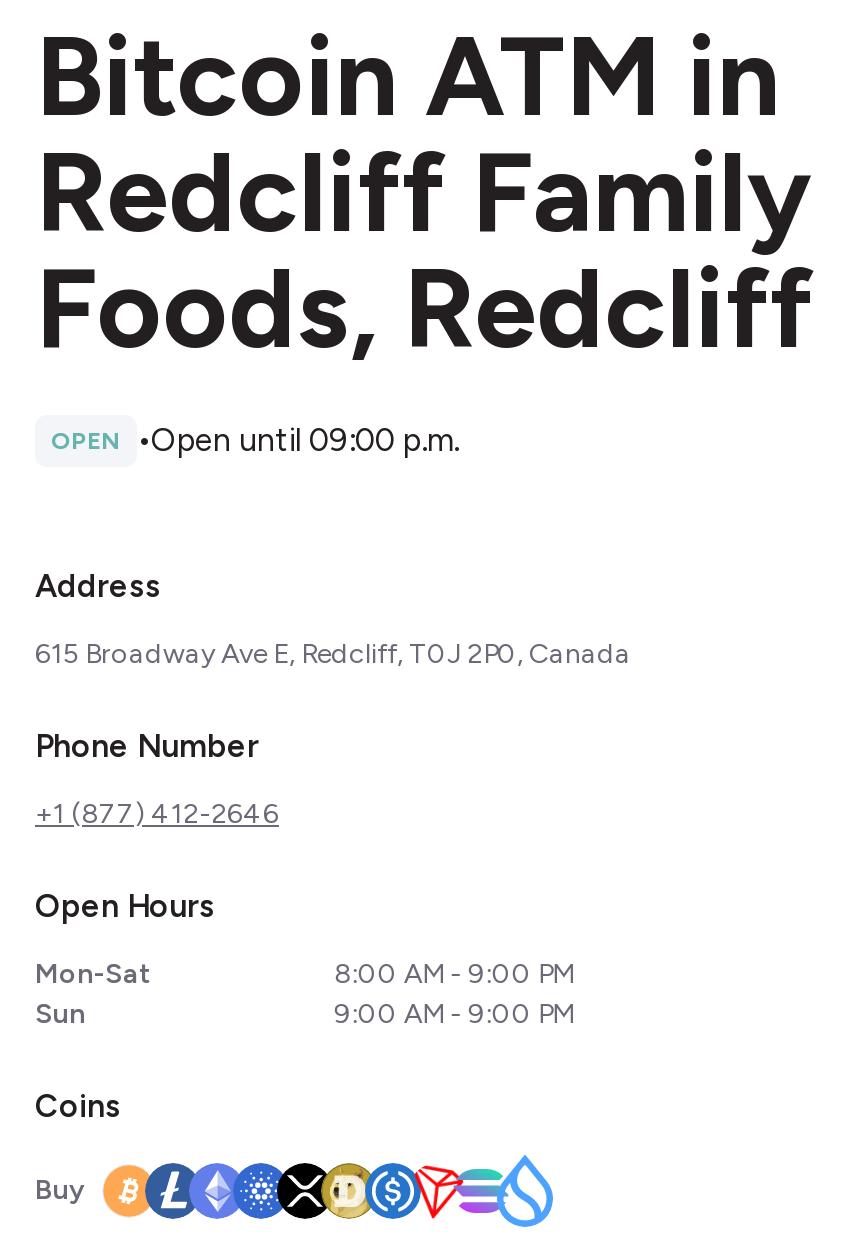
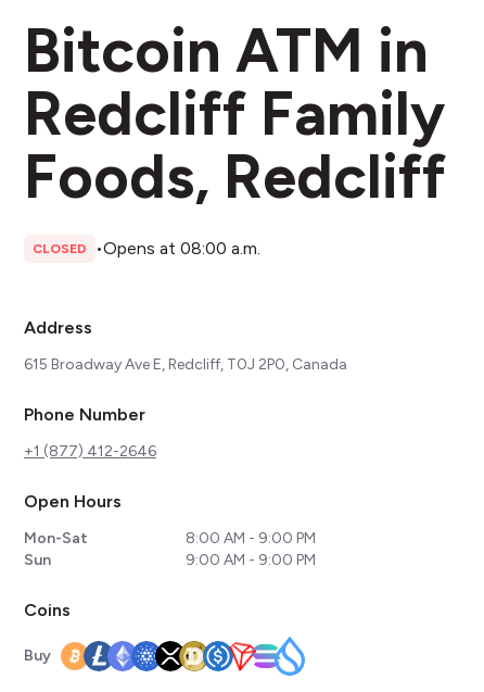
- OPEN •Open until 09:00 p.m.
+ CLOSED •Opens at 08:00 a.m.
